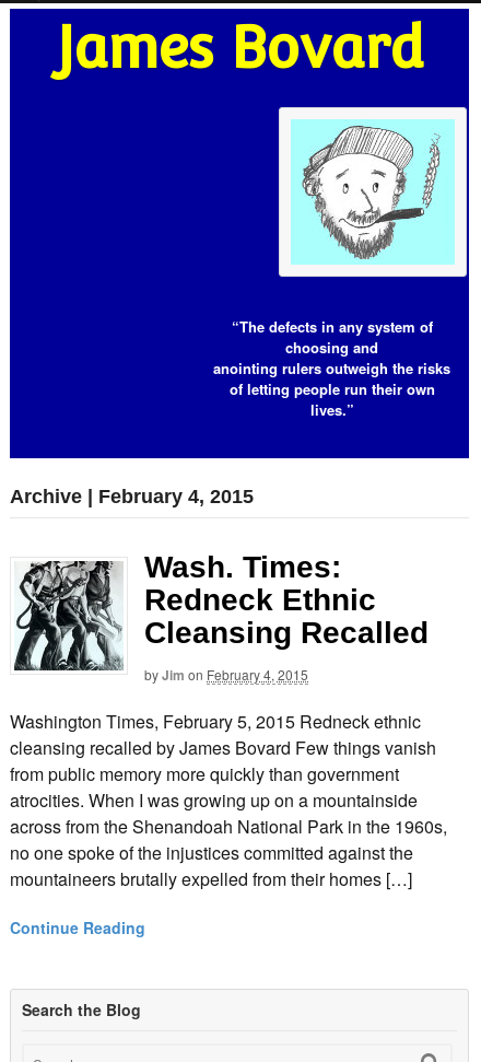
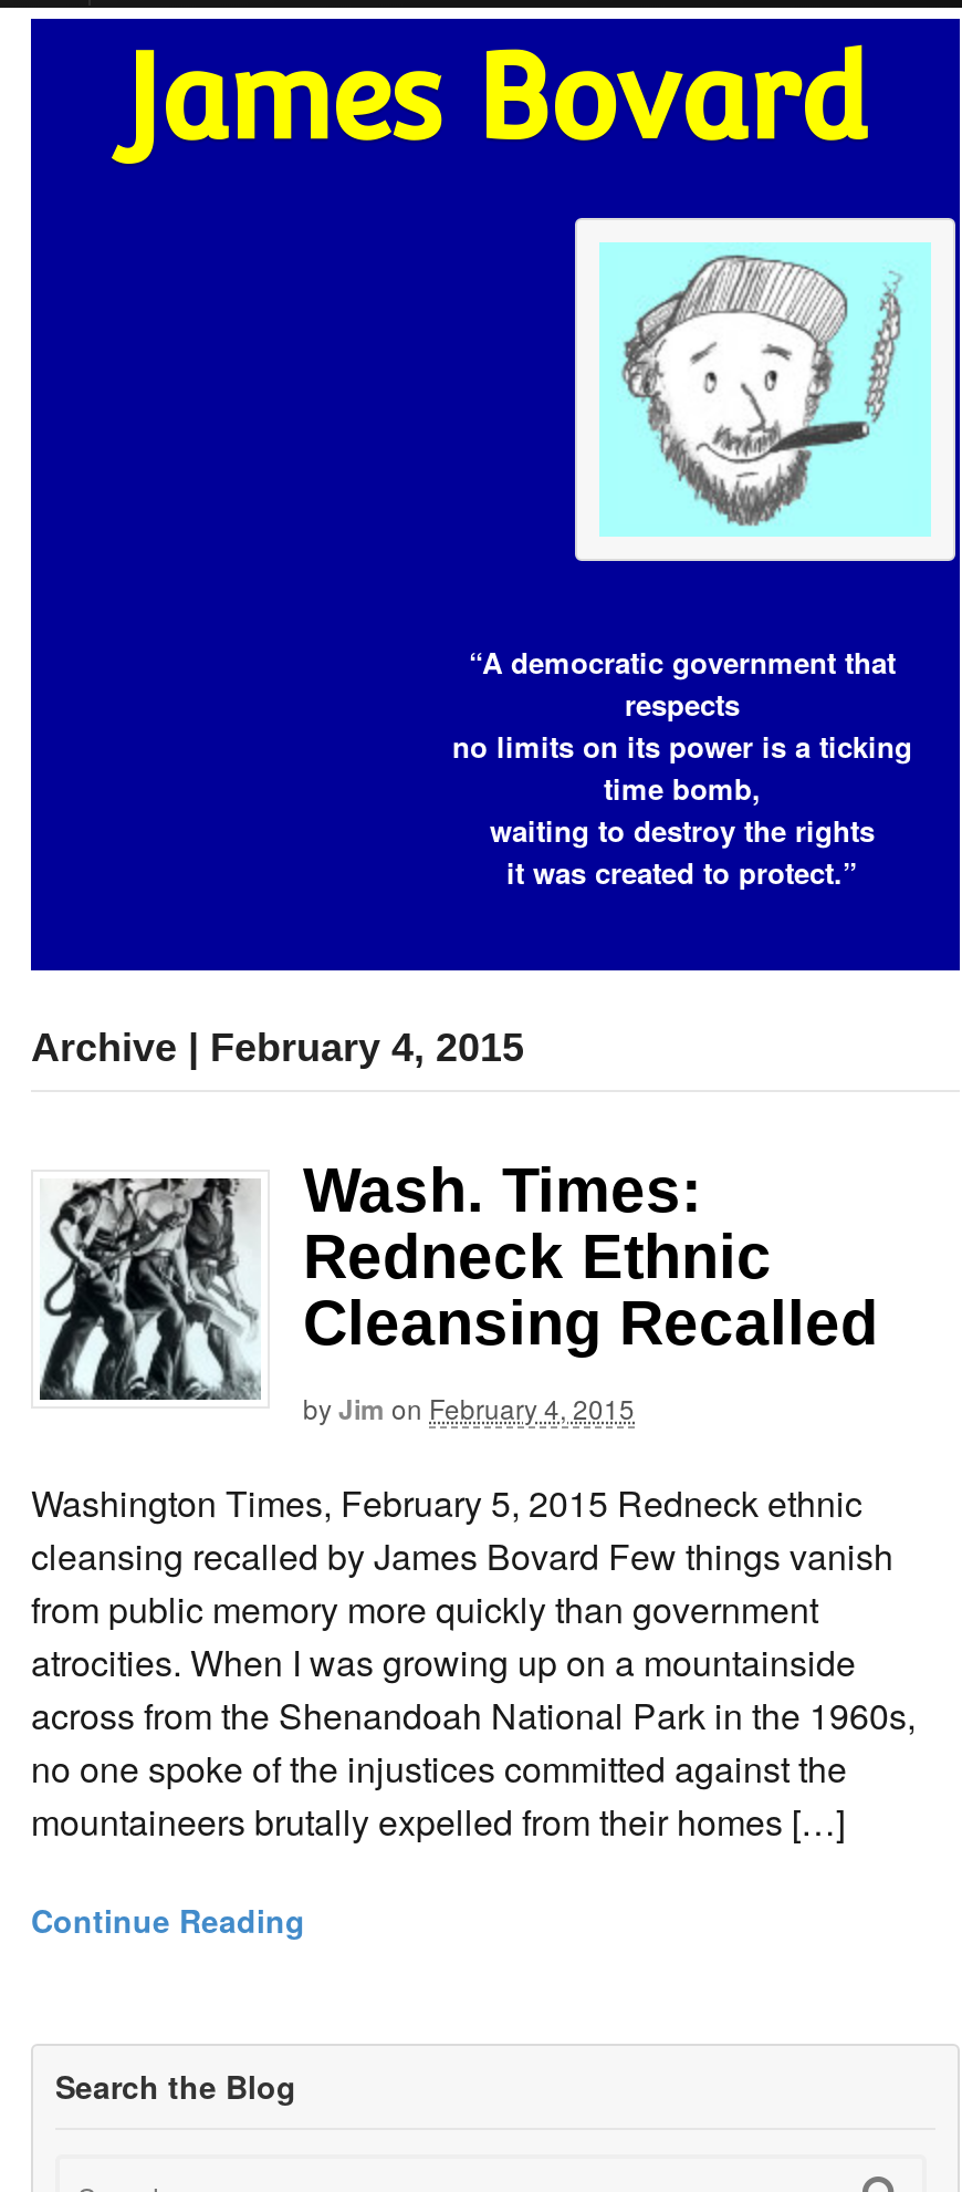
- “The defects in any system of
- choosing and
- anointing rulers outweigh the risks
- of letting people run their own
- lives.”
+ “A democratic government that
+ respects
+ no limits on its power is a ticking
+ time bomb,
+ waiting to destroy the rights
+ it was created to protect.”
